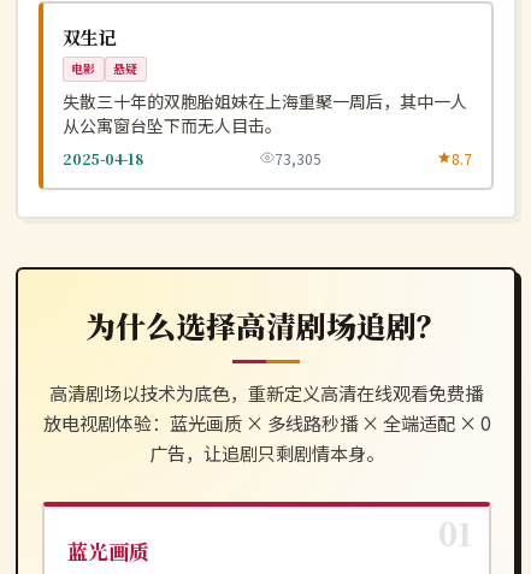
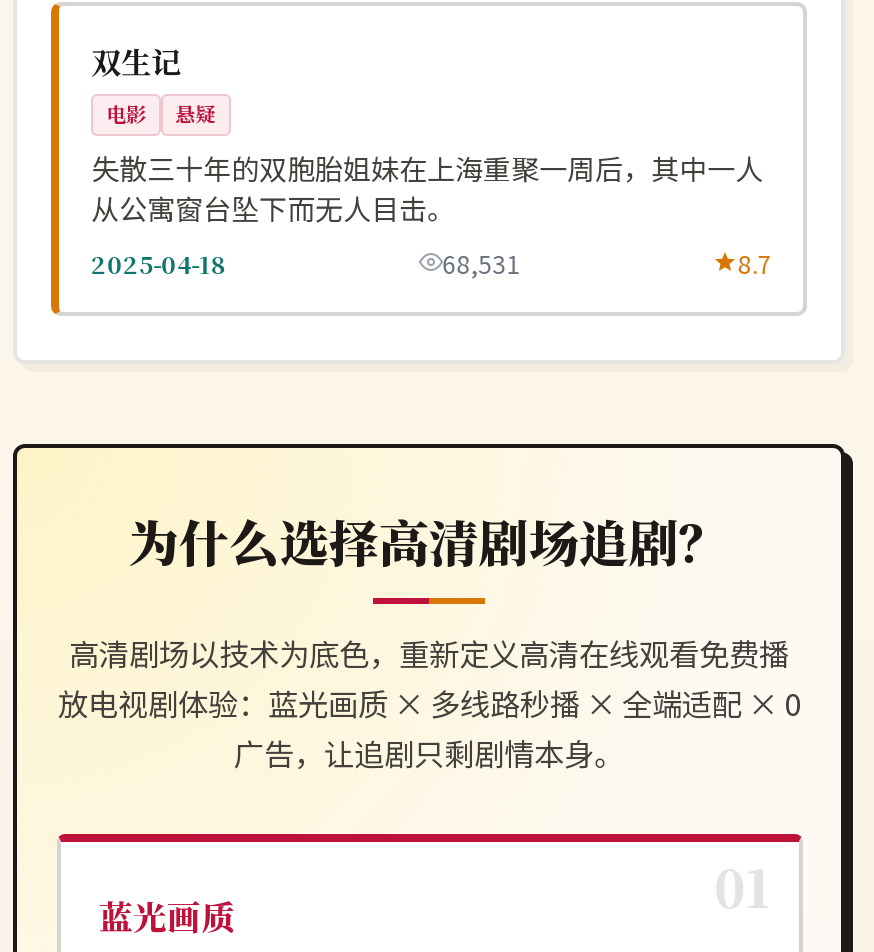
- 73,305
+ 68,531
